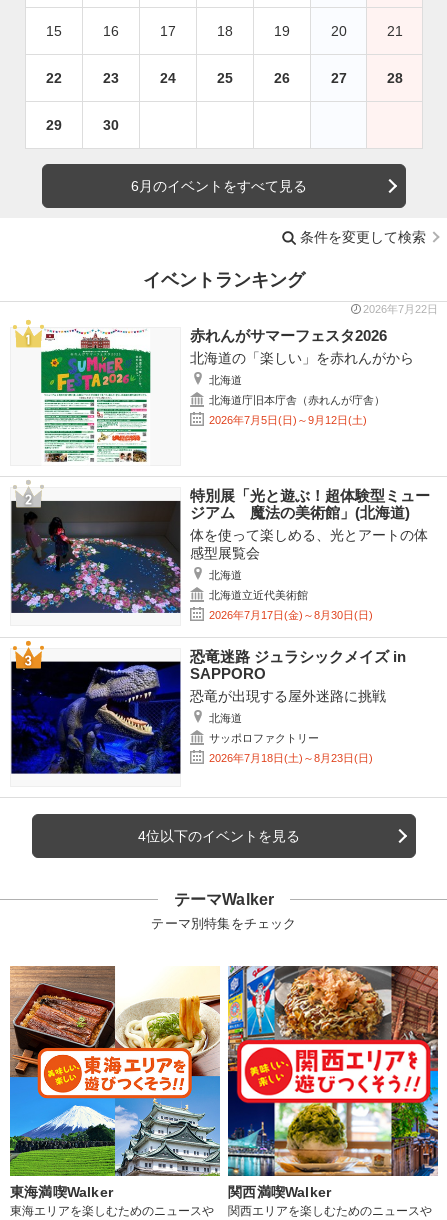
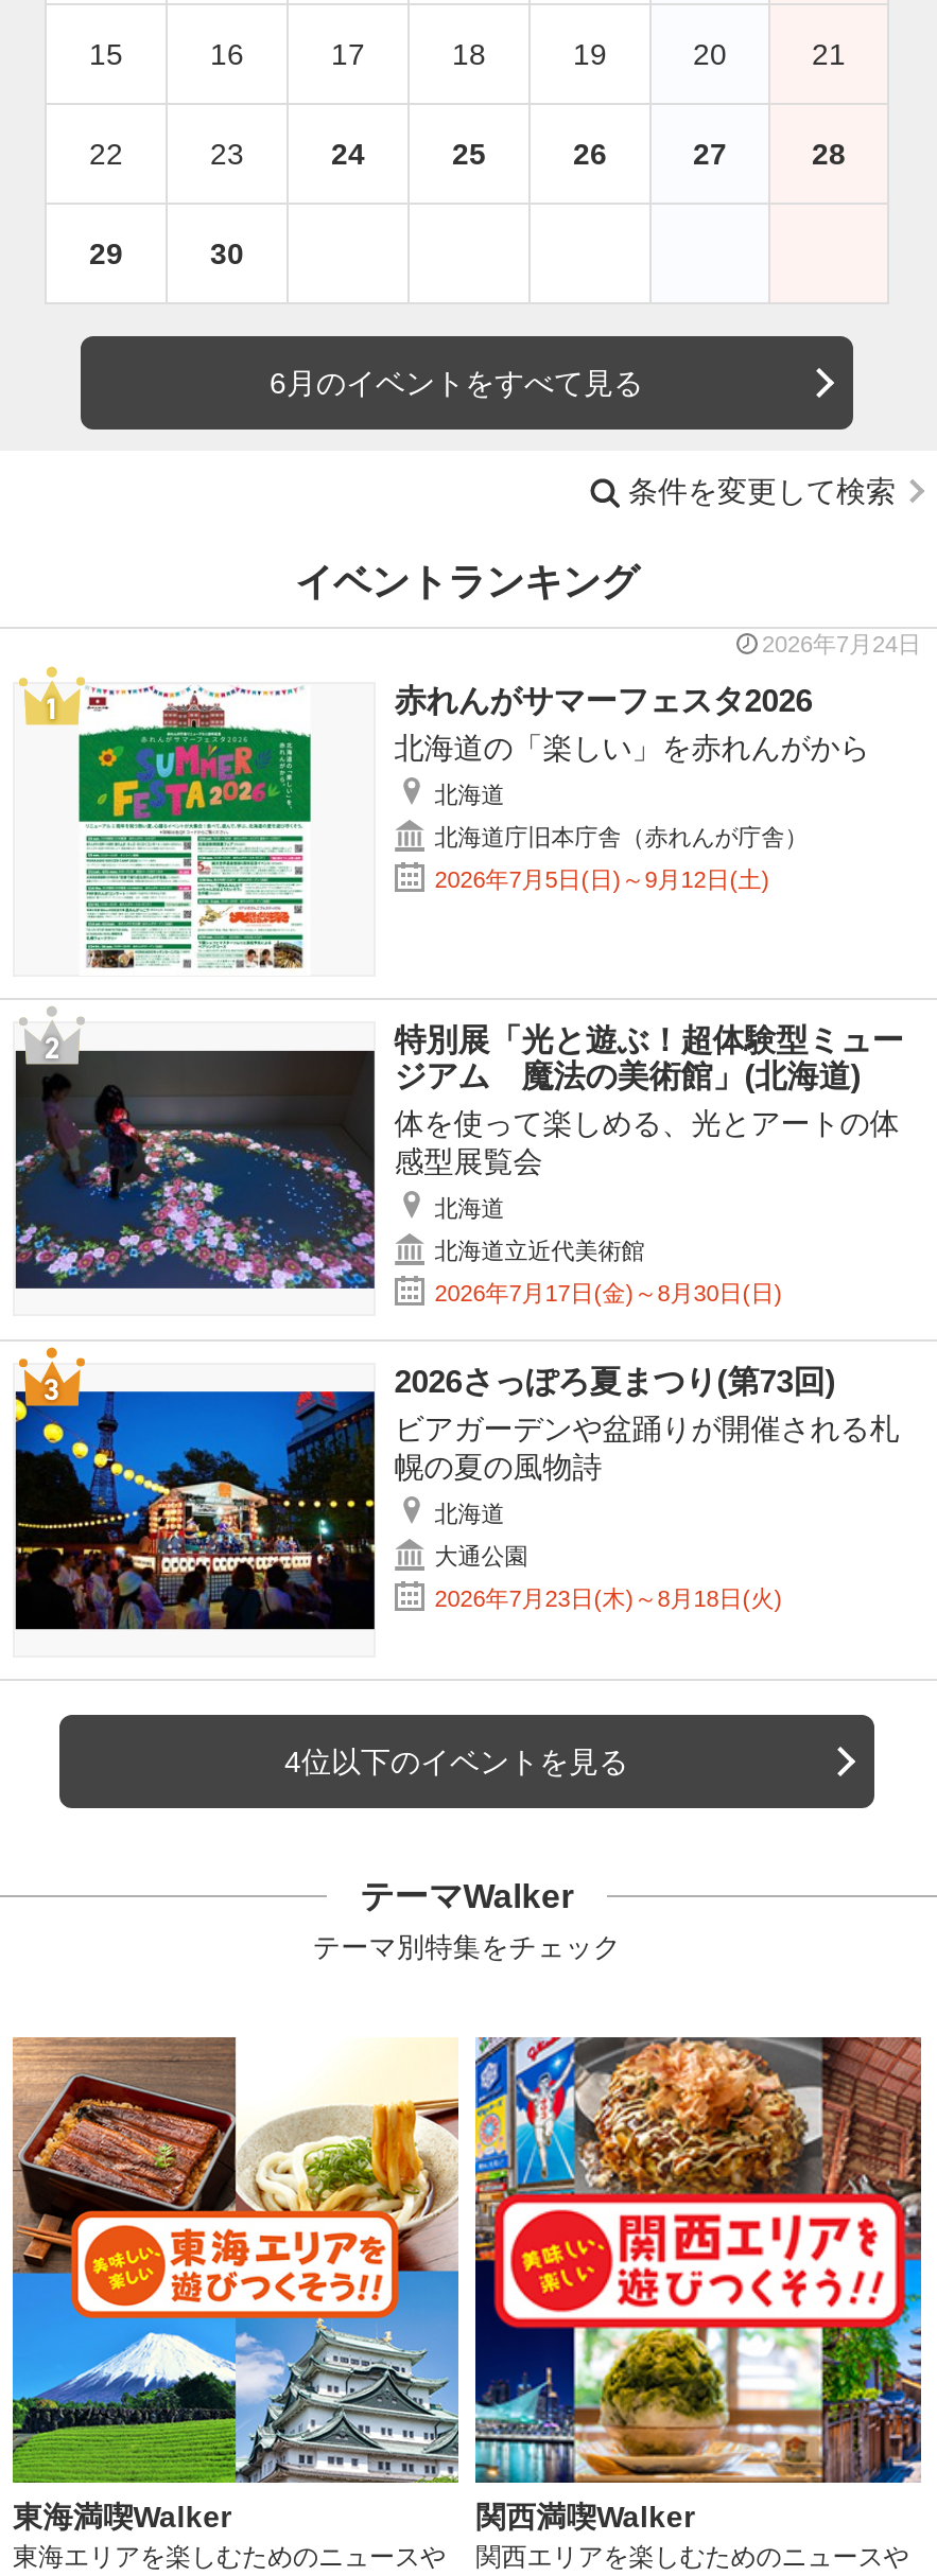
- 2026年7月22日
+ 2026年7月24日

- [image]
- 恐竜迷路 ジュラシックメイズ in
- SAPPORO
- 恐竜が出現する屋外迷路に挑戦
+ [image]
+ 2026さっぽろ夏まつり(第73回)
+ ビアガーデンや盆踊りが開催される札
+ 幌の夏の風物詩

- サッポロファクトリー
+ 大通公園

- 2026年7月18日(土)～8月23日(日)
+ 2026年7月23日(木)～8月18日(火)
